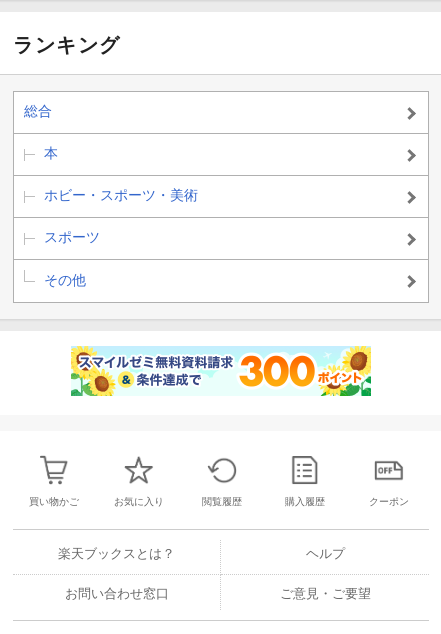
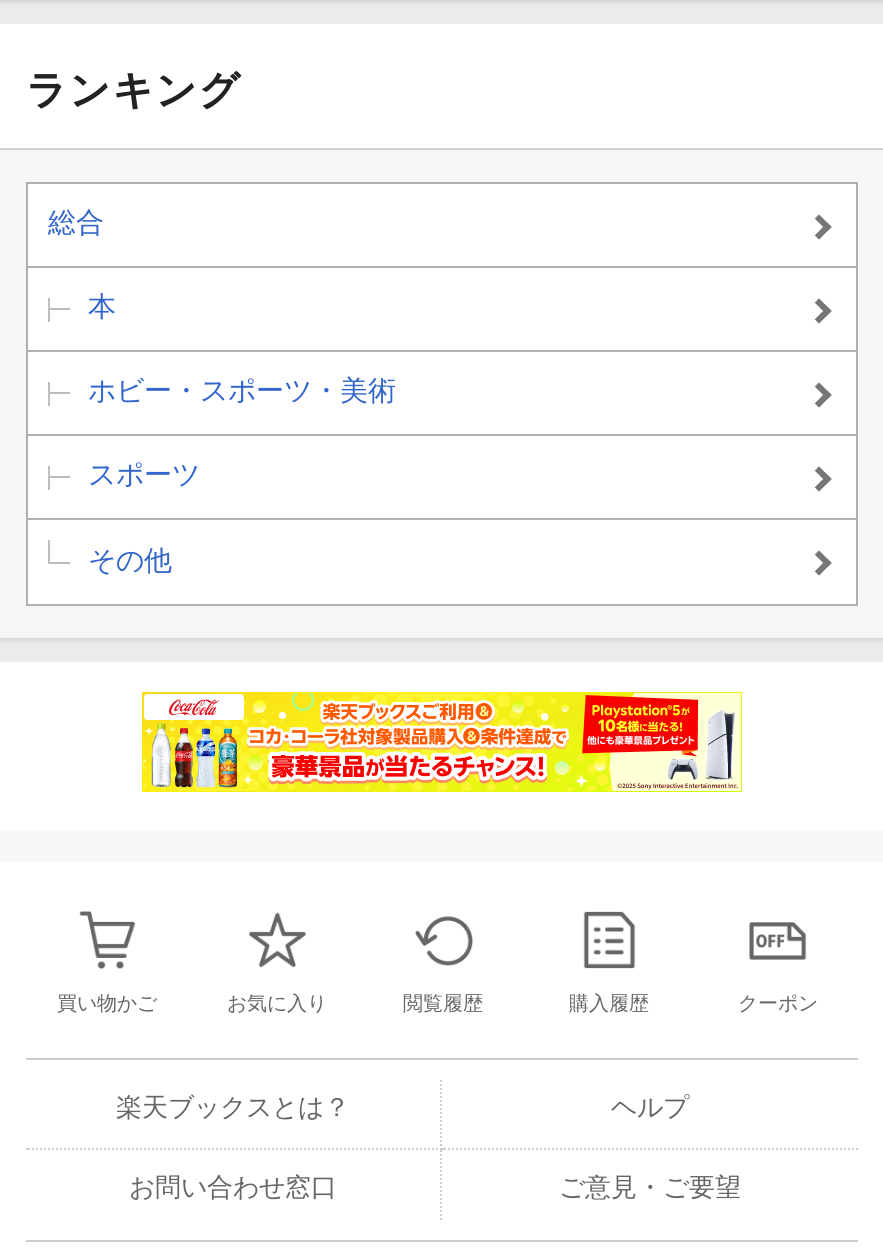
- [image]
+ [image]
